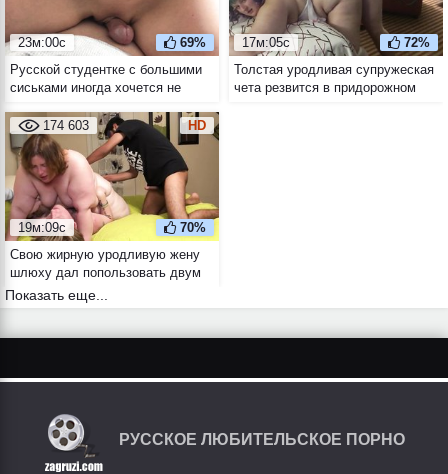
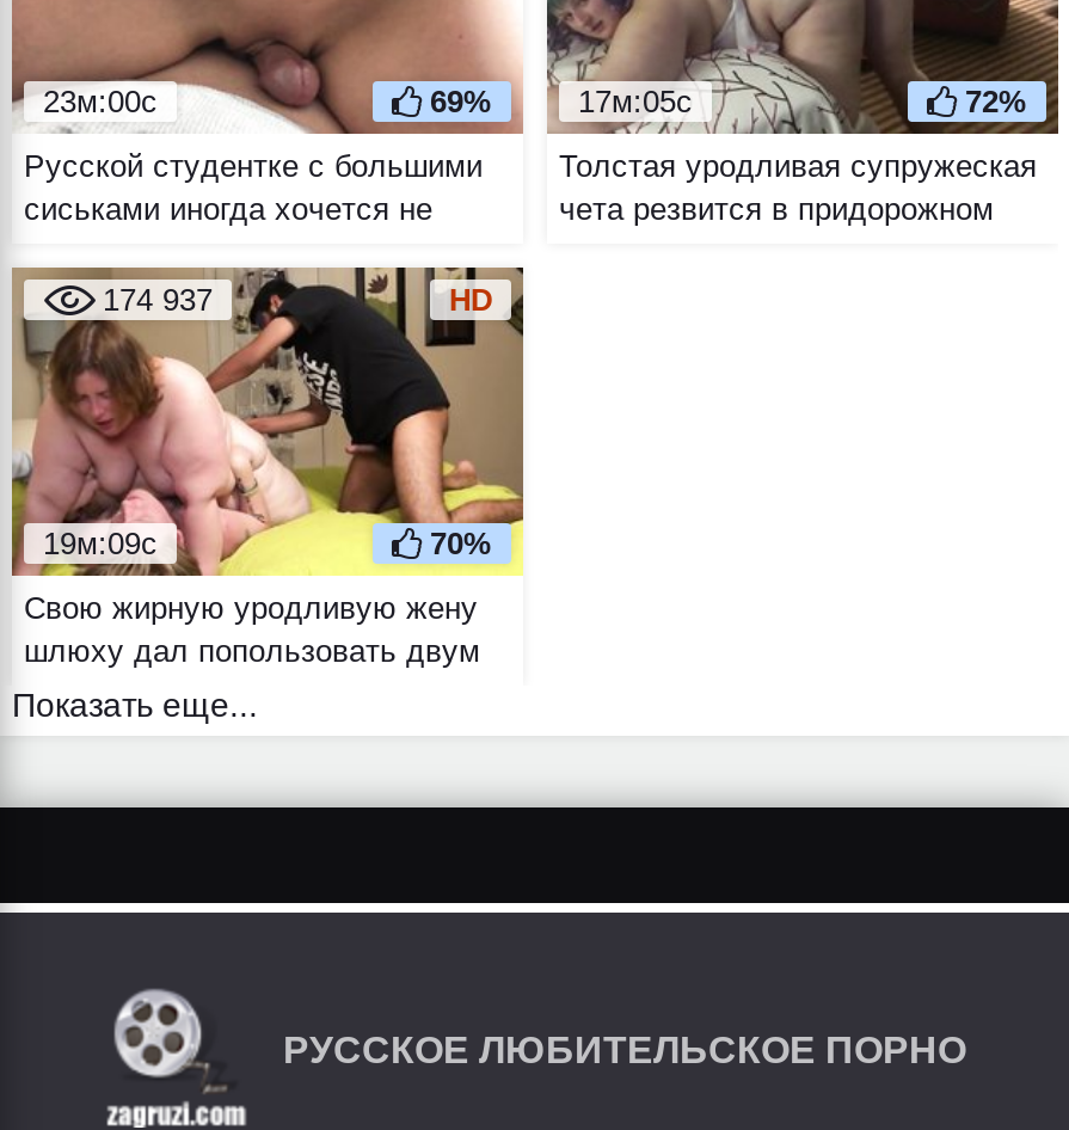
- 174 603
+ 174 937
